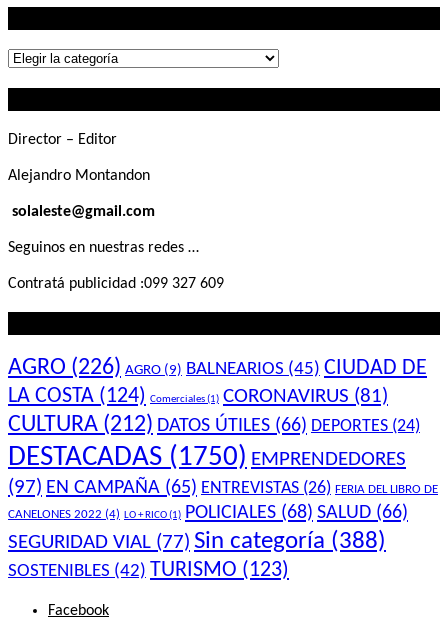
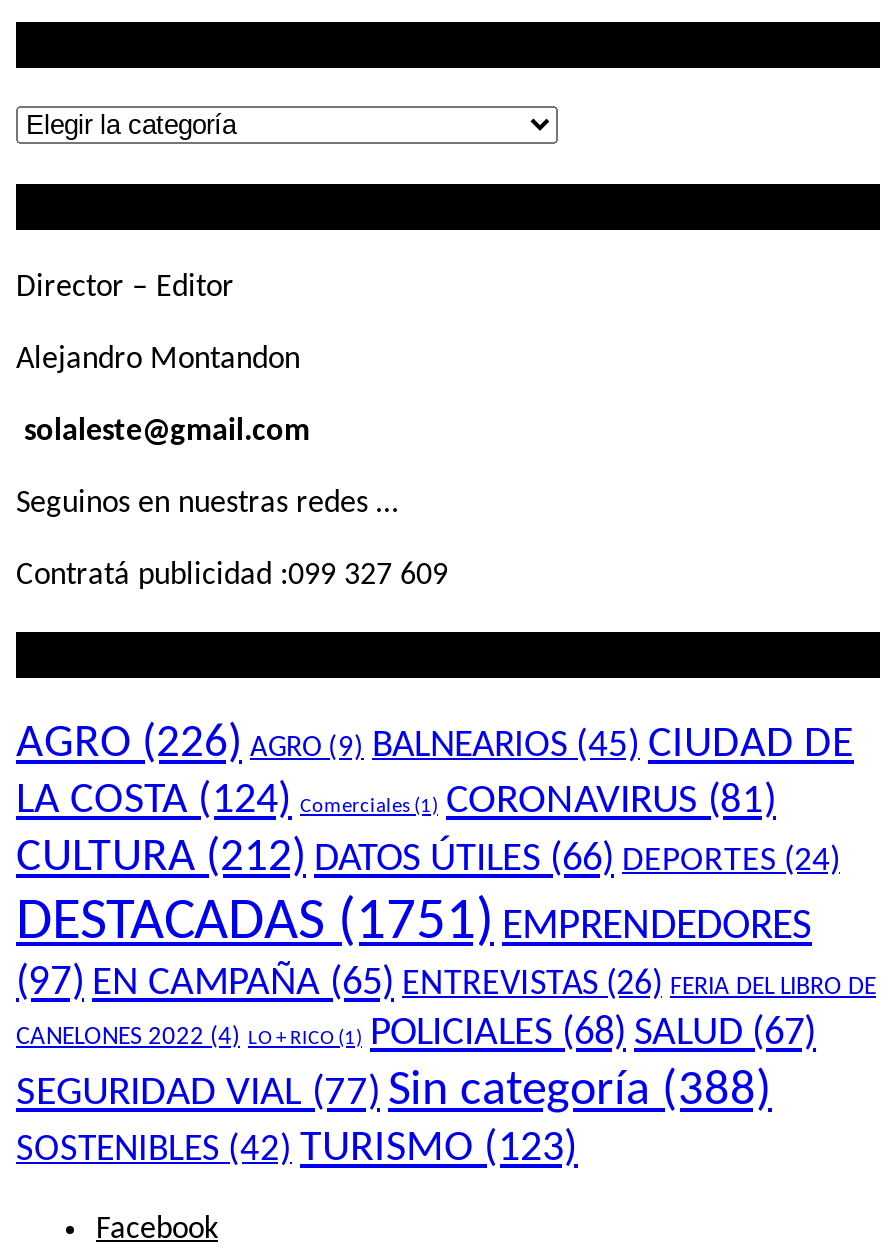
- DESTACADAS (1750) EMPRENDEDORES
+ DESTACADAS (1751) EMPRENDEDORES

- CANELONES 2022 (4) LO + RICO(1) POLICIALES (68) SALUD (66)
+ CANELONES 2022 (4) LO + RICO(1) POLICIALES (68) SALUD (67)
